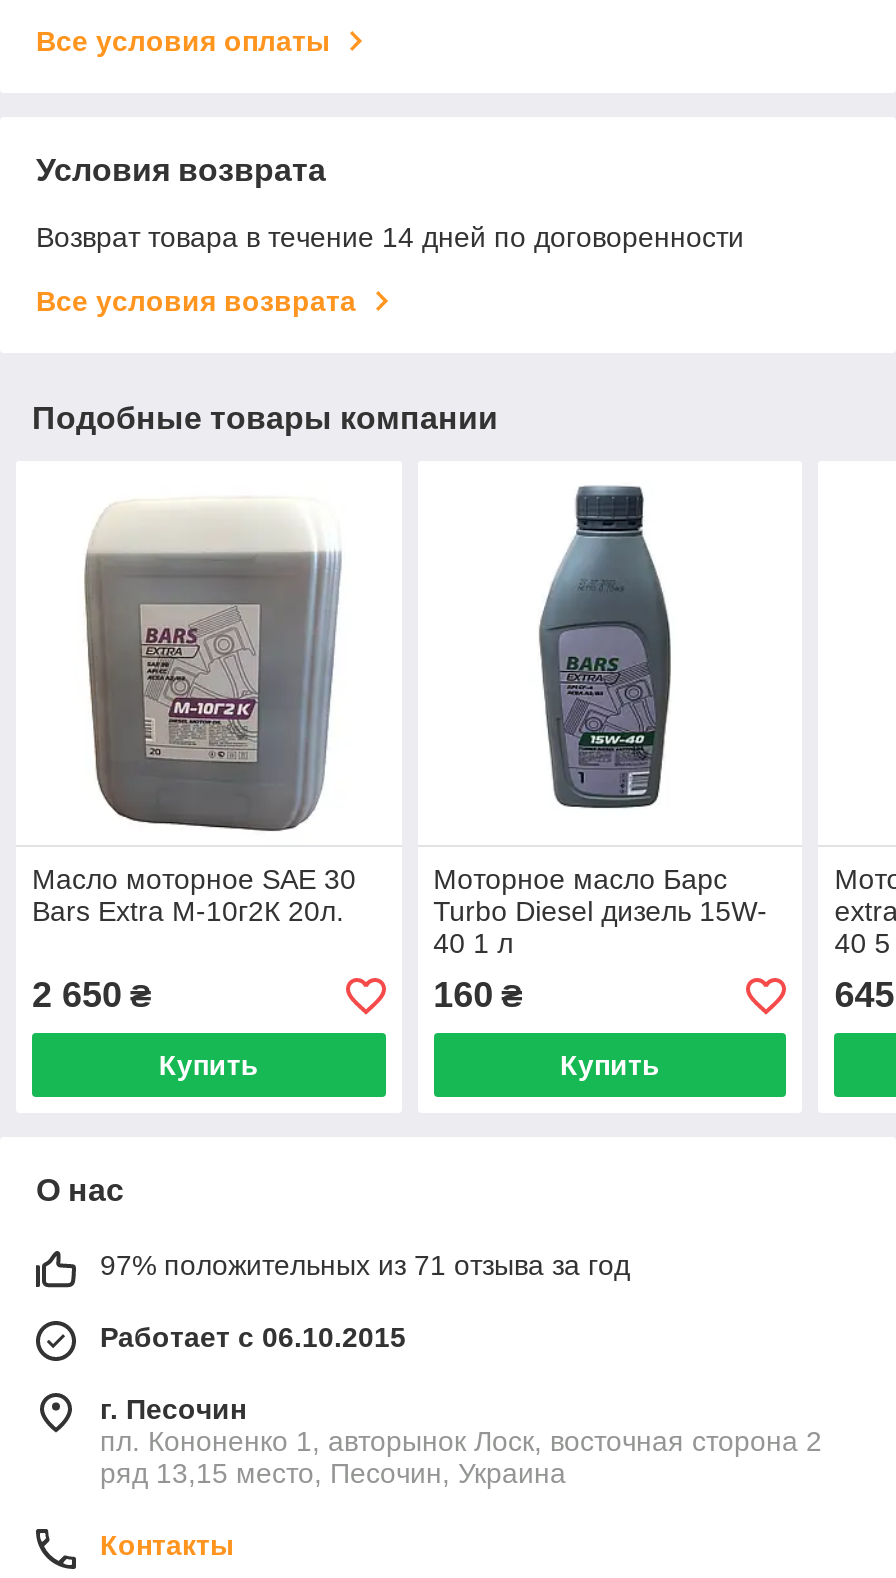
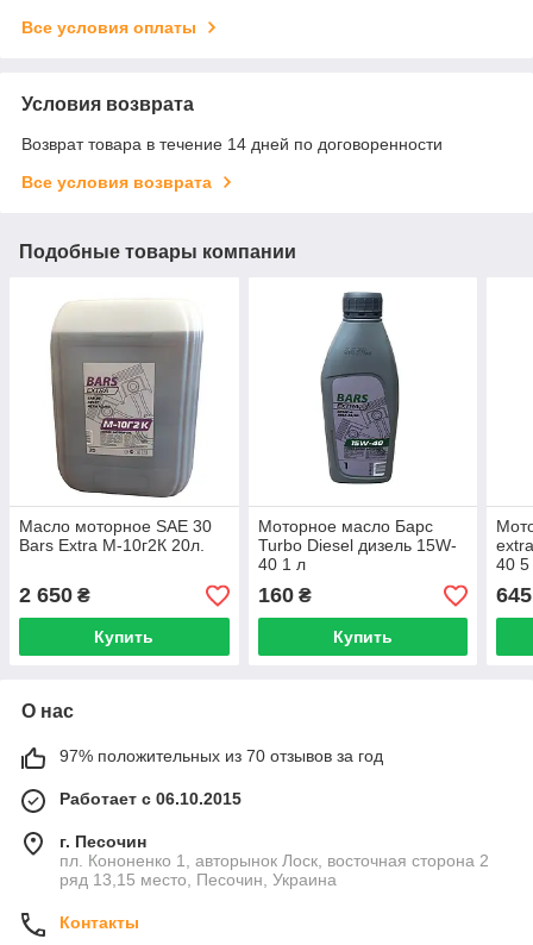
- 97% положительных из 71 отзыва за год
+ 97% положительных из 70 отзывов за год
